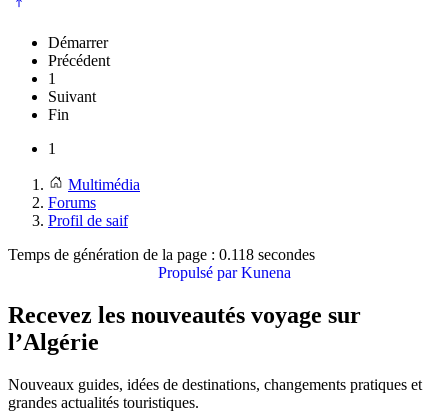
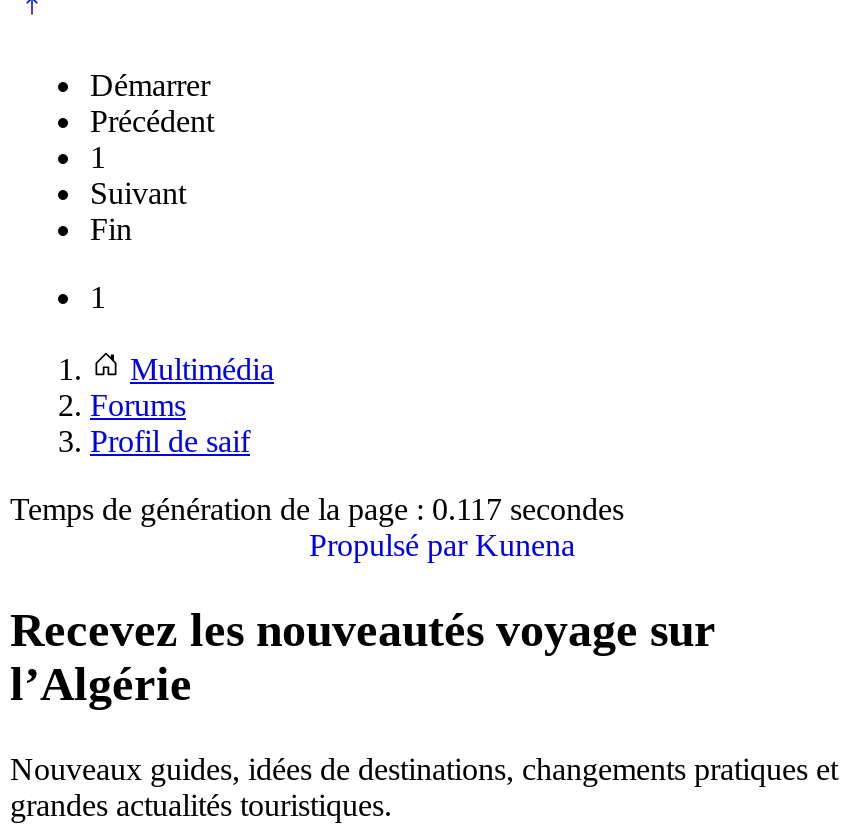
- Temps de génération de la page : 0.118 secondes
+ Temps de génération de la page : 0.117 secondes
